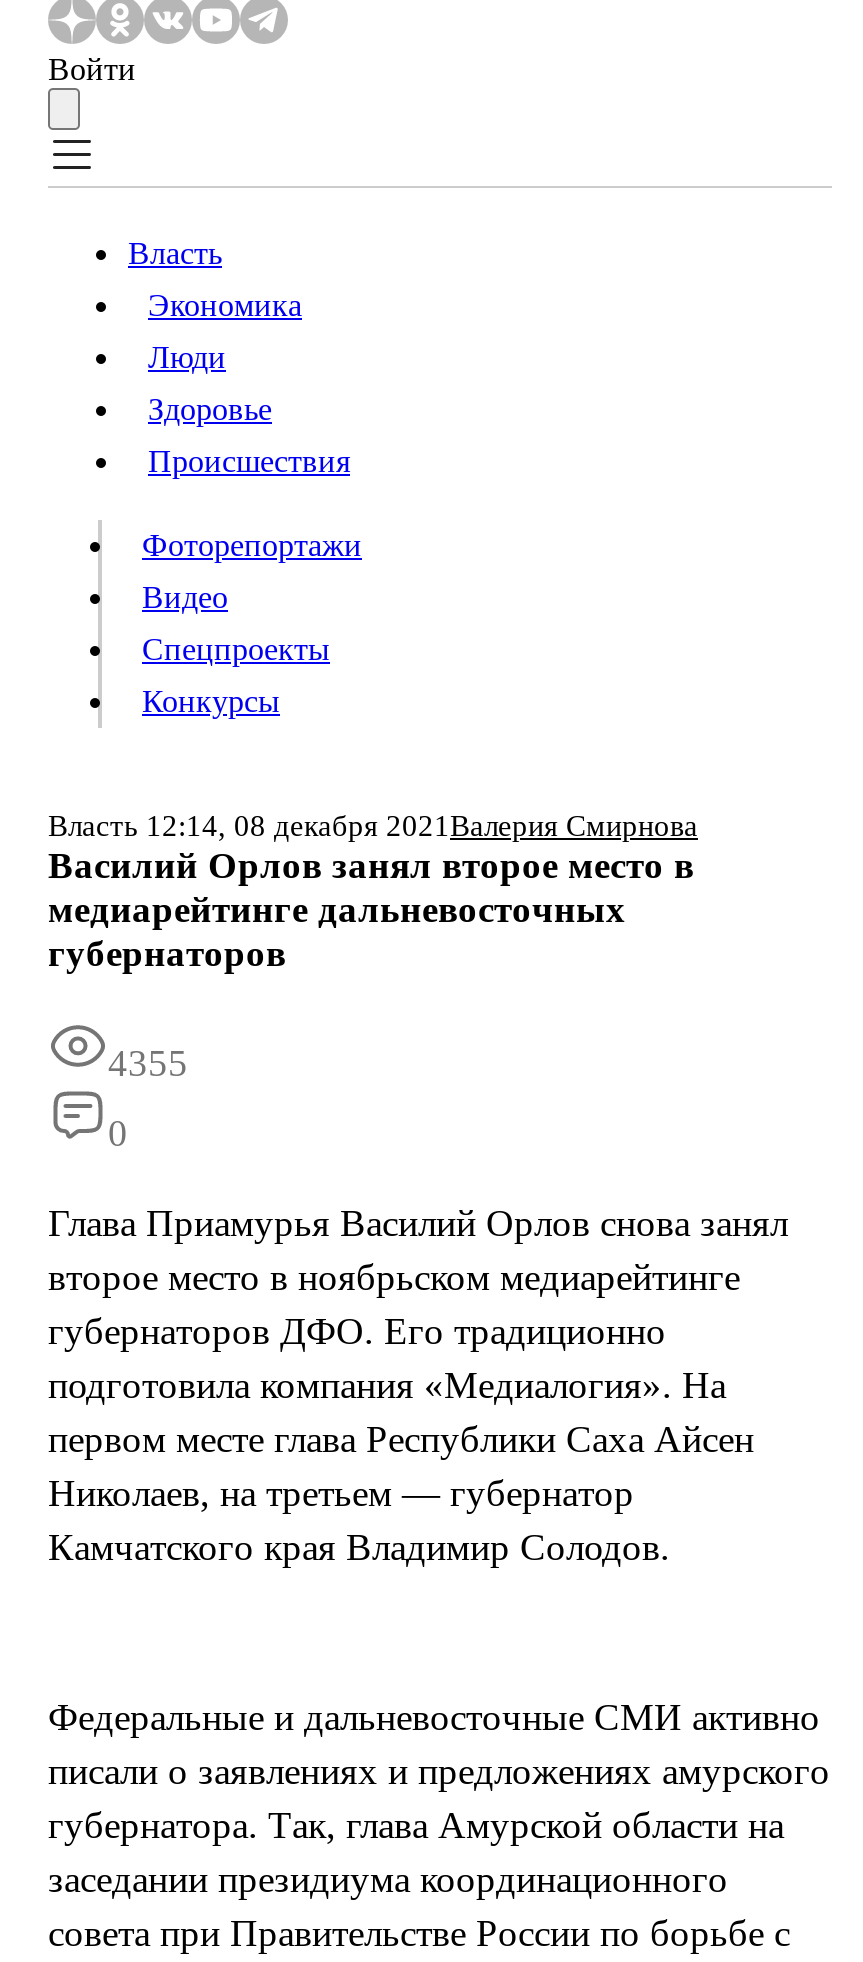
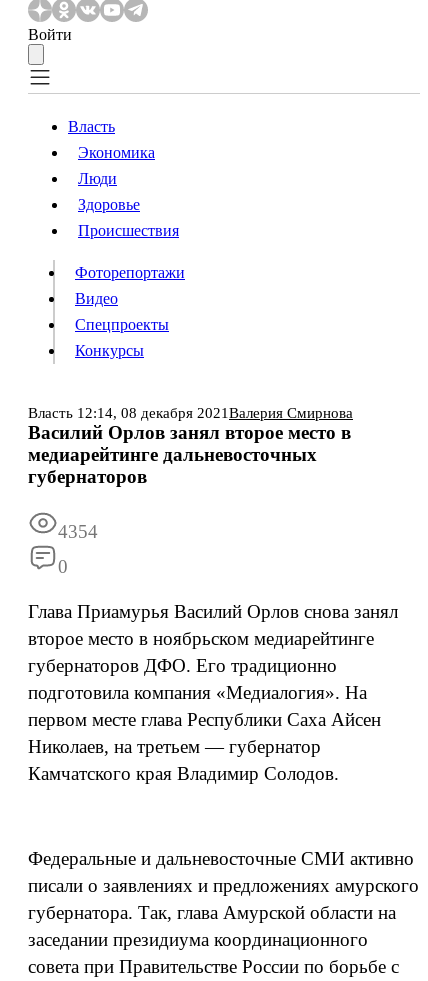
- 4355
+ 4354
